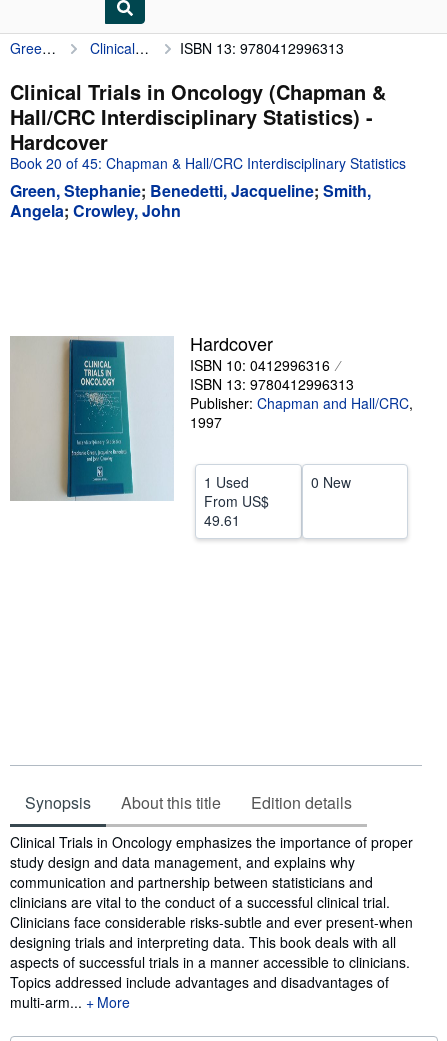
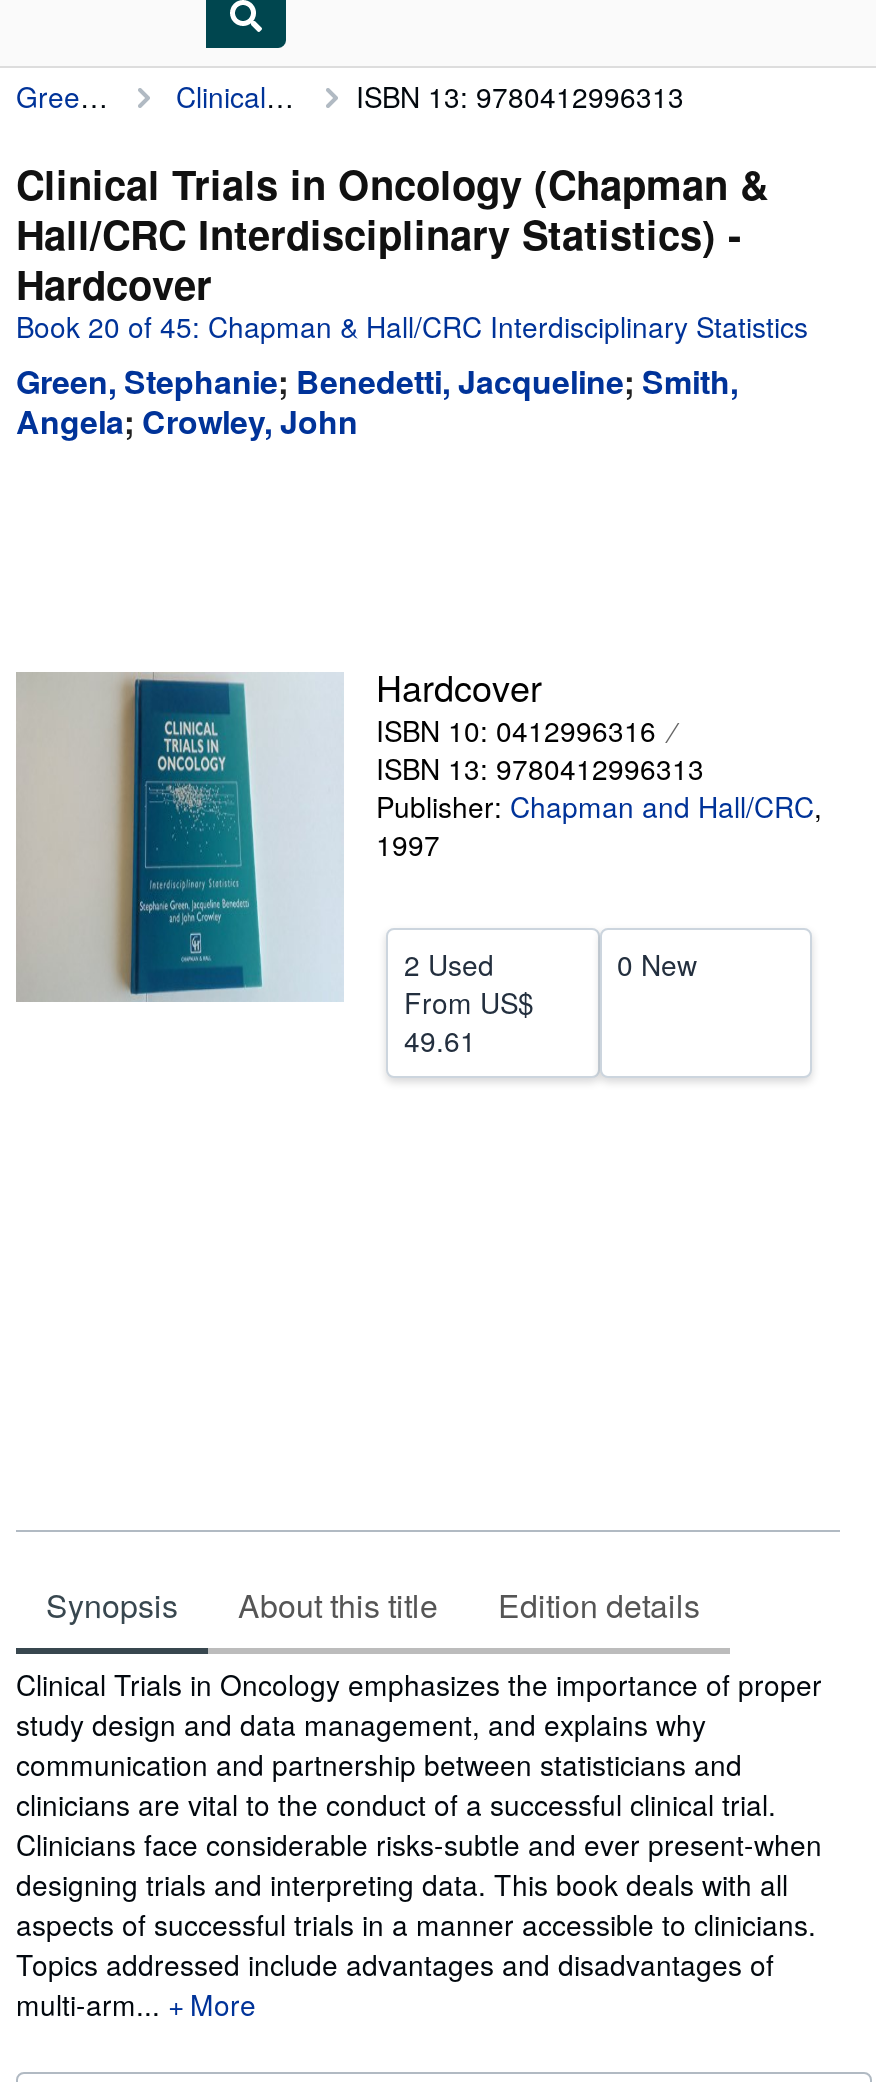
- 1 Used
+ 2 Used
